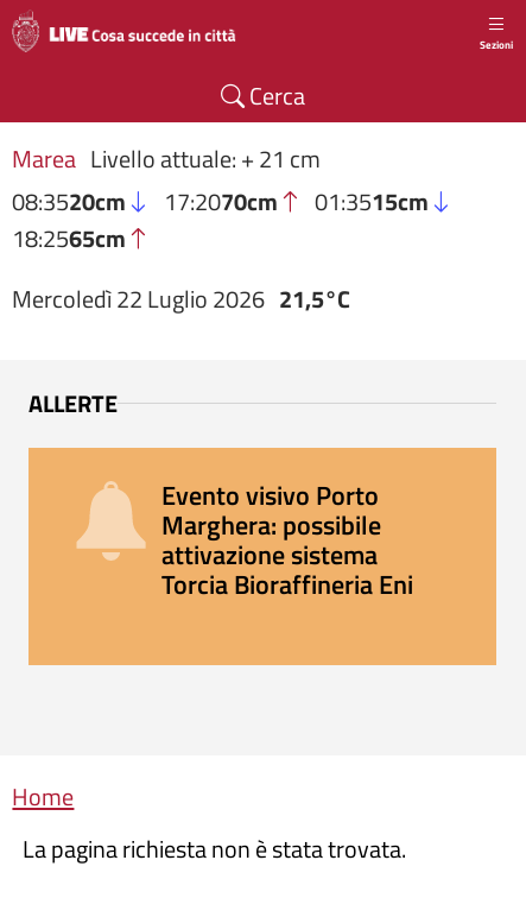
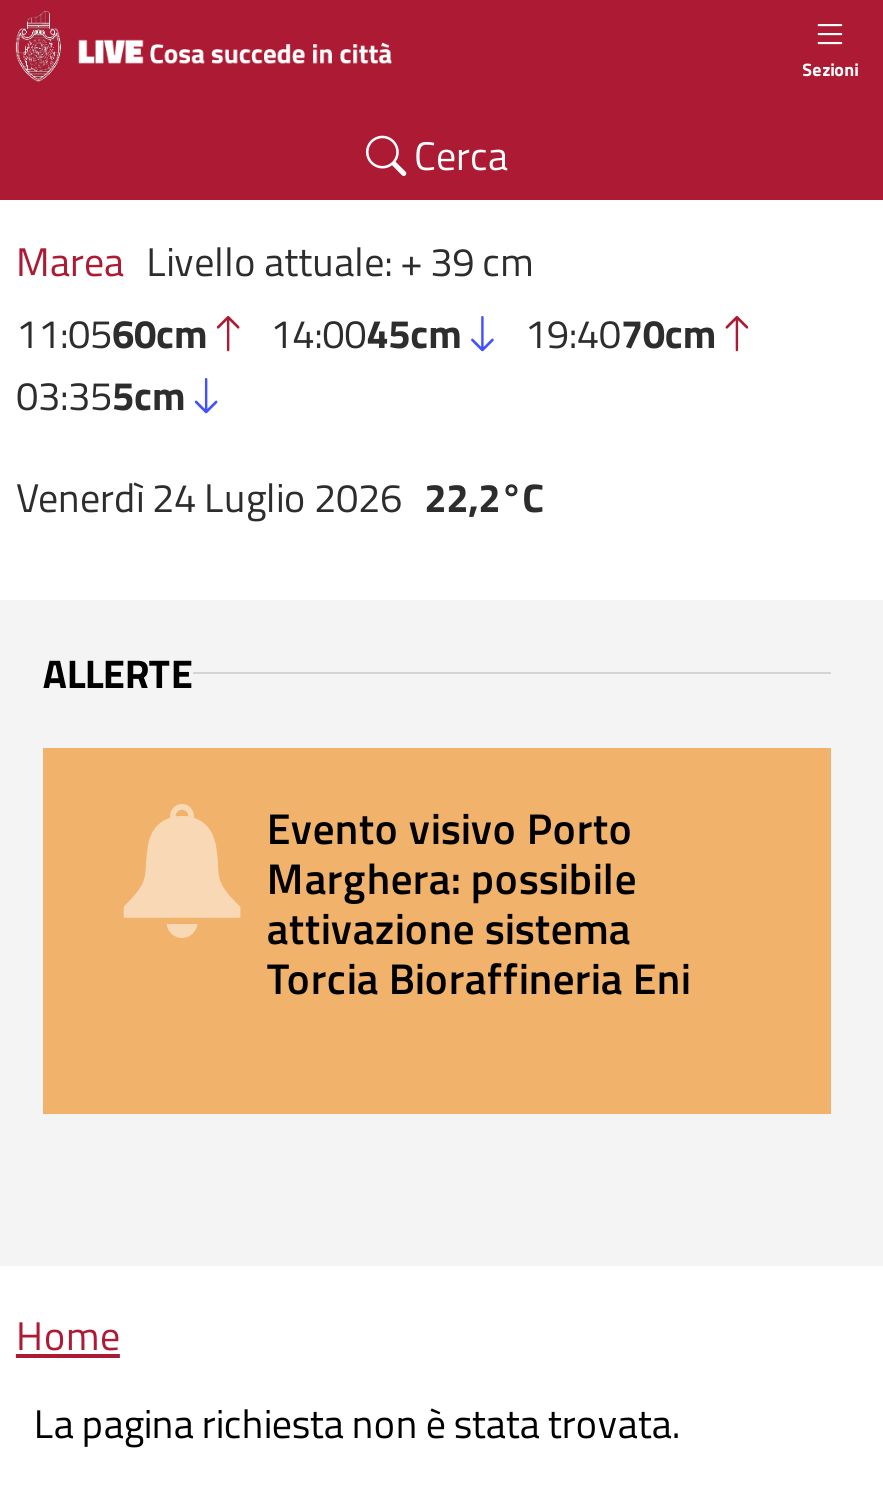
- Marea Livello attuale: + 21 cm
- 08:3520cm
- 17:2070cm
- 01:3515cm
- 18:2565cm
+ Marea Livello attuale: + 39 cm
+ 11:0560cm
+ 14:0045cm
+ 19:4070cm
+ 03:355cm

- Mercoledì 22 Luglio 2026 21,5°C
+ Venerdì 24 Luglio 2026 22,2°C
